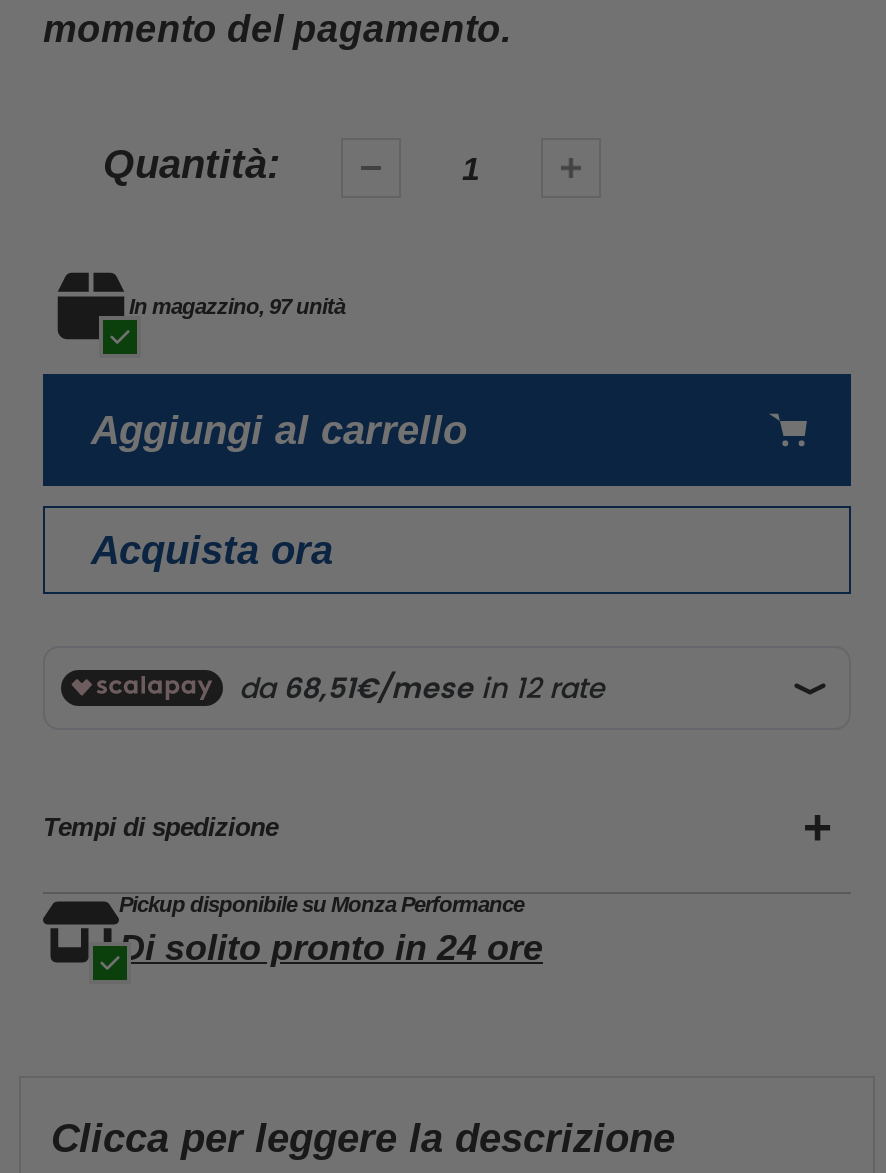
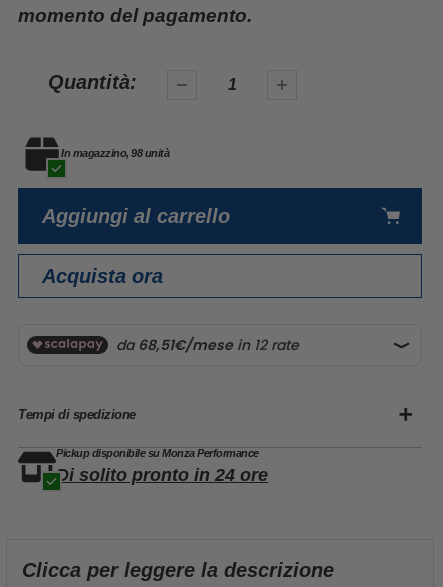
- In magazzino, 97 unità
+ In magazzino, 98 unità
